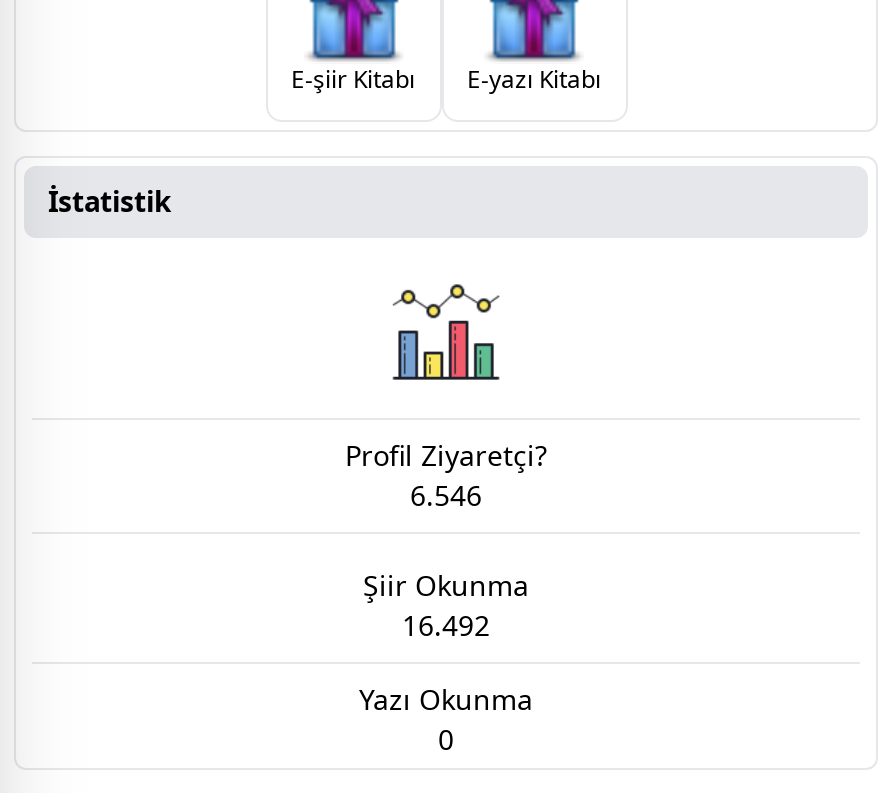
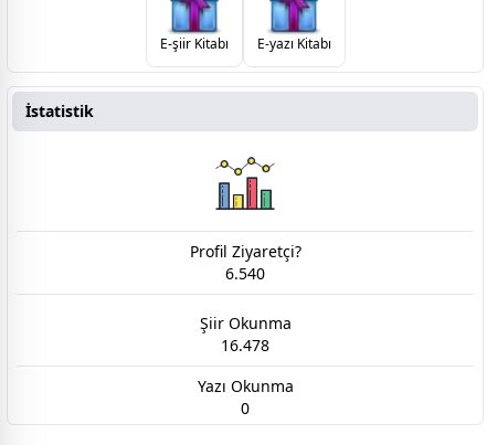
- 6.546
+ 6.540

- 16.492
+ 16.478
